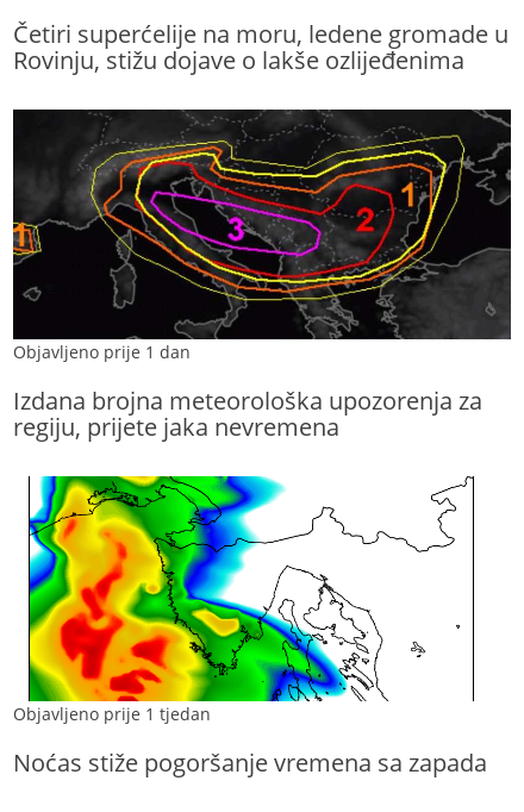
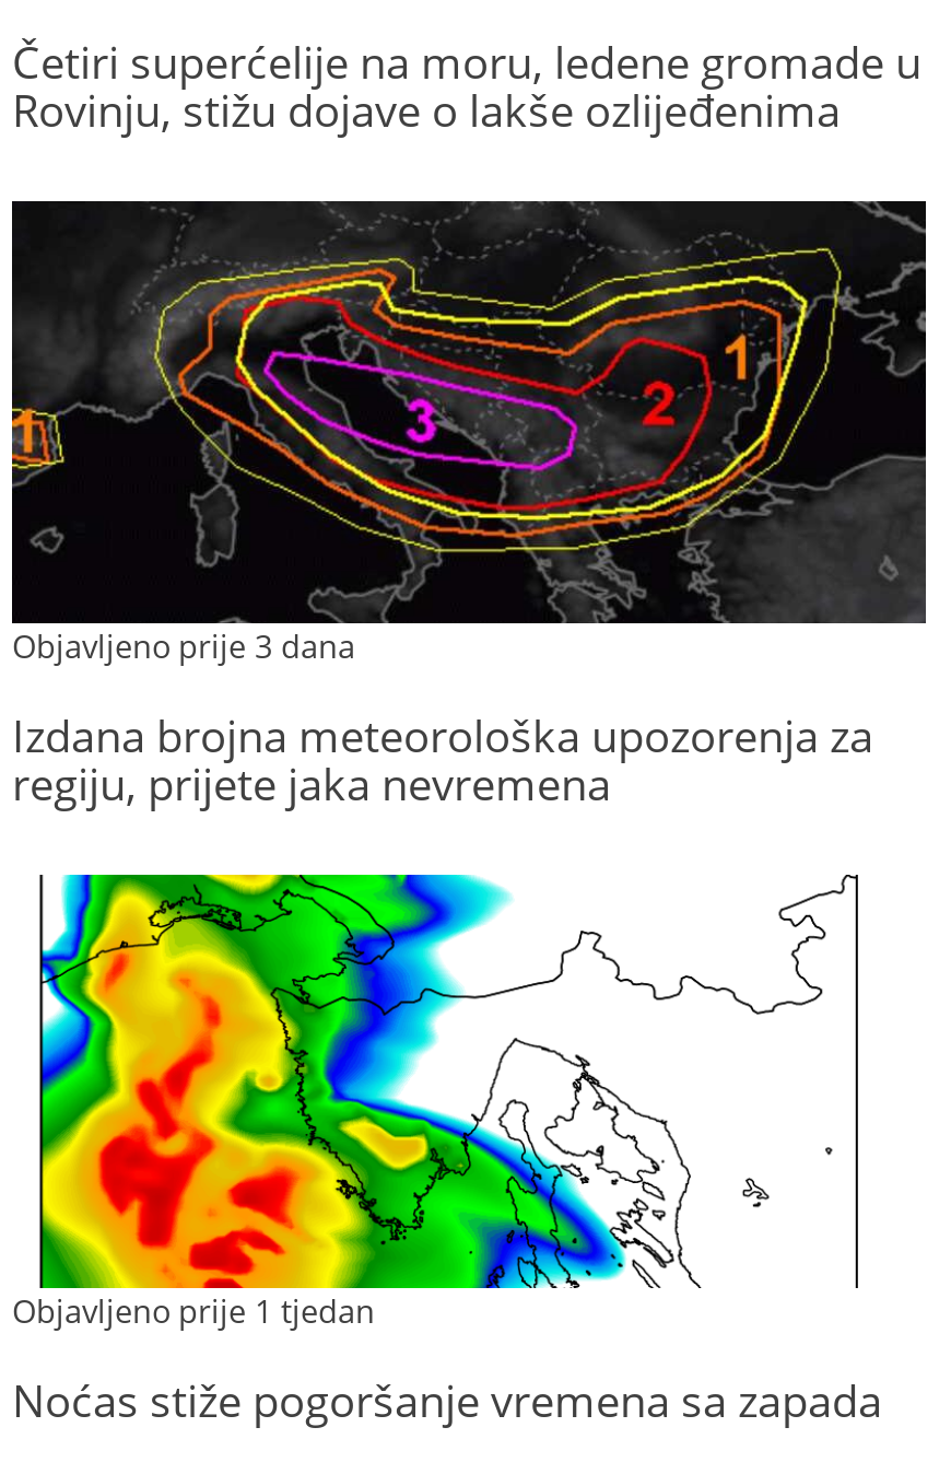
- Objavljeno prije 1 dan
+ Objavljeno prije 3 dana
